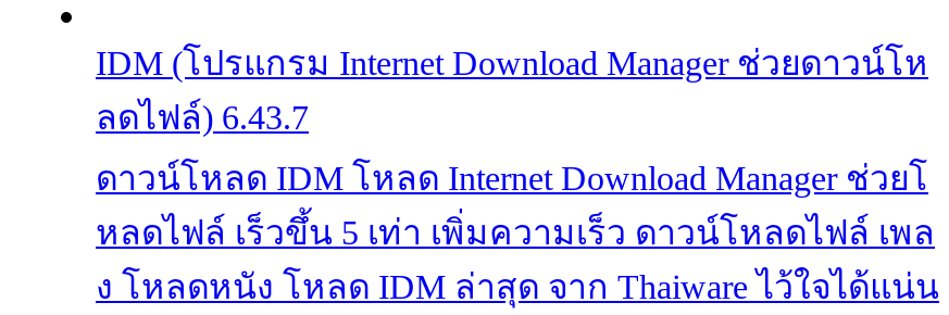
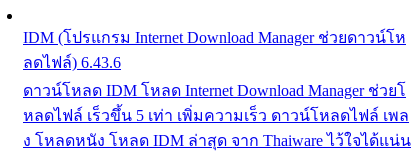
- ลดไฟล์) 6.43.7
+ ลดไฟล์) 6.43.6
